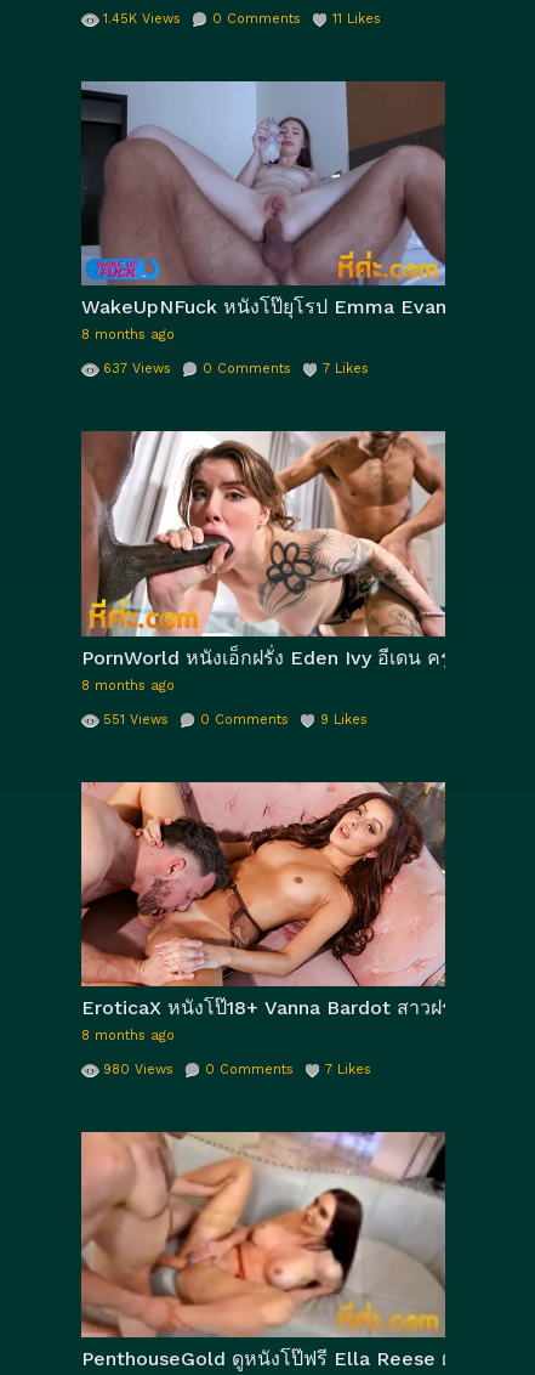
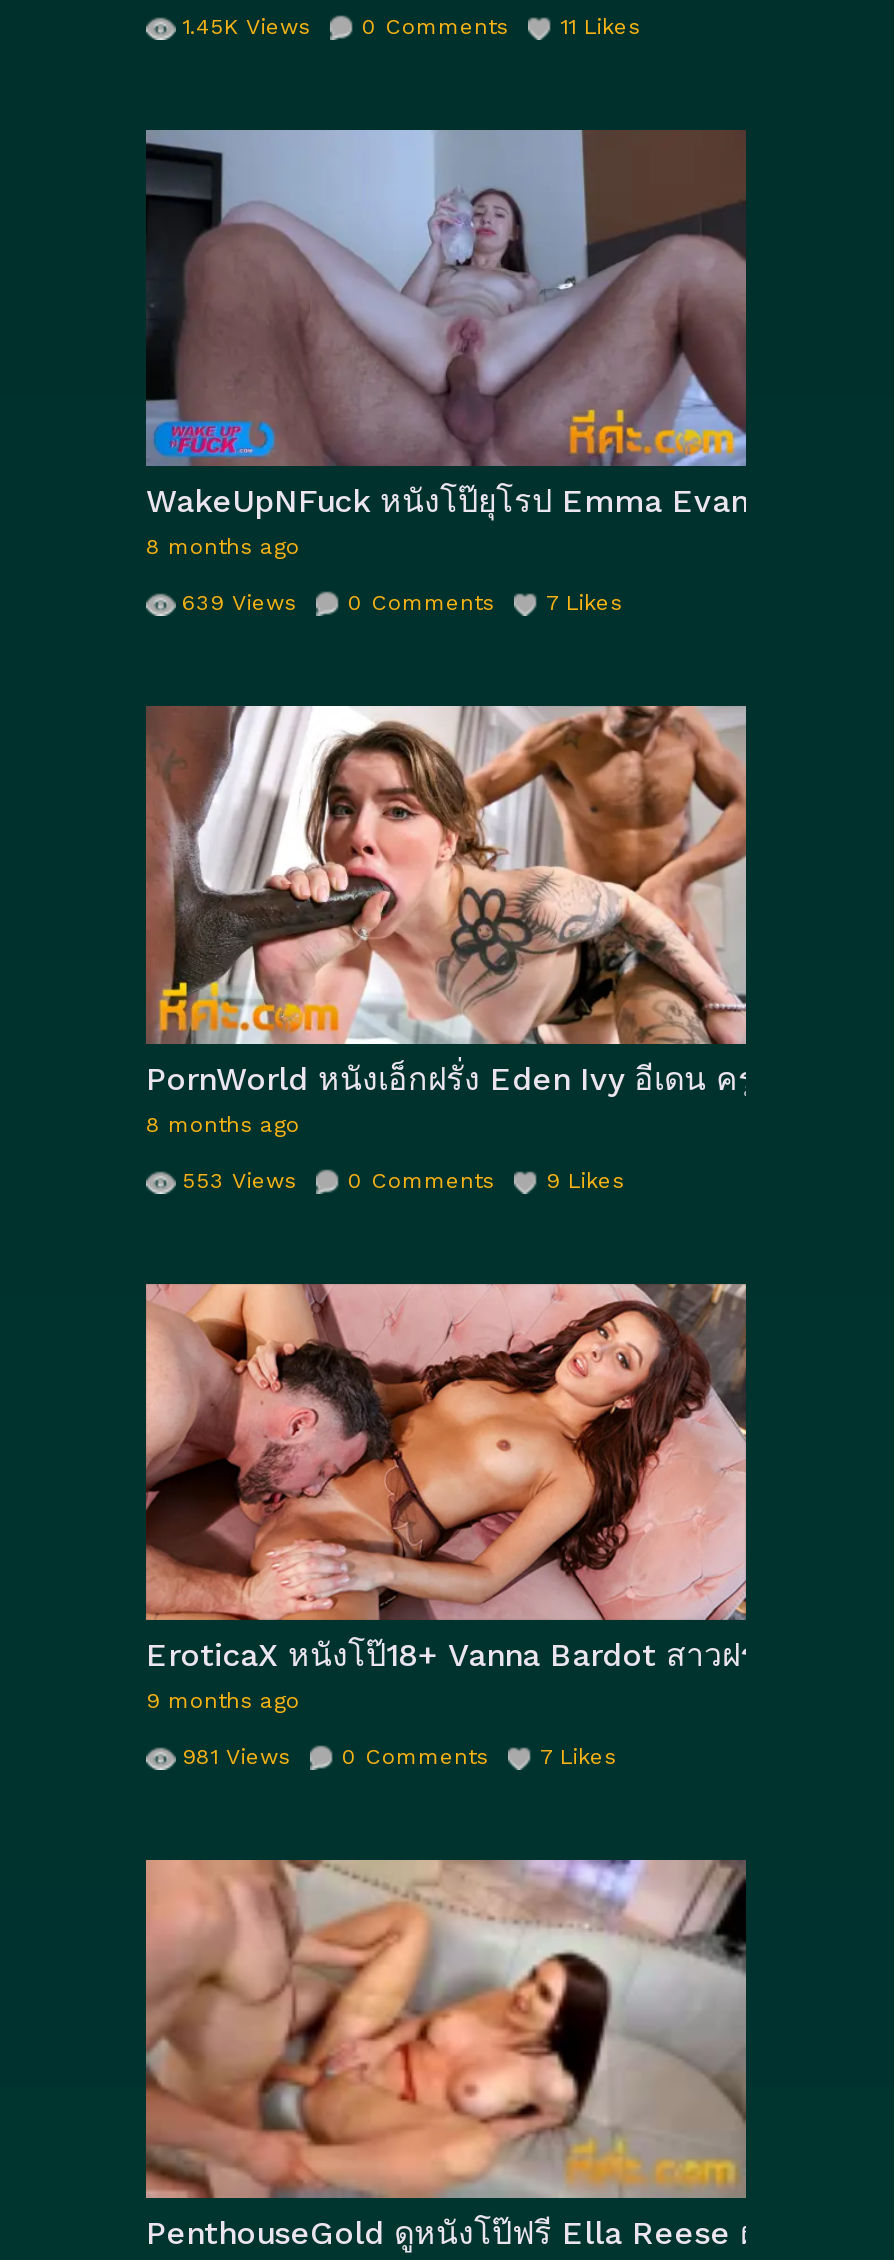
- 637 Views 0 Comments 7 Likes
+ 639 Views 0 Comments 7 Likes

- 551 Views 0 Comments 9 Likes
+ 553 Views 0 Comments 9 Likes

- 8 months ago
+ 9 months ago

- 980 Views 0 Comments 7 Likes
+ 981 Views 0 Comments 7 Likes
